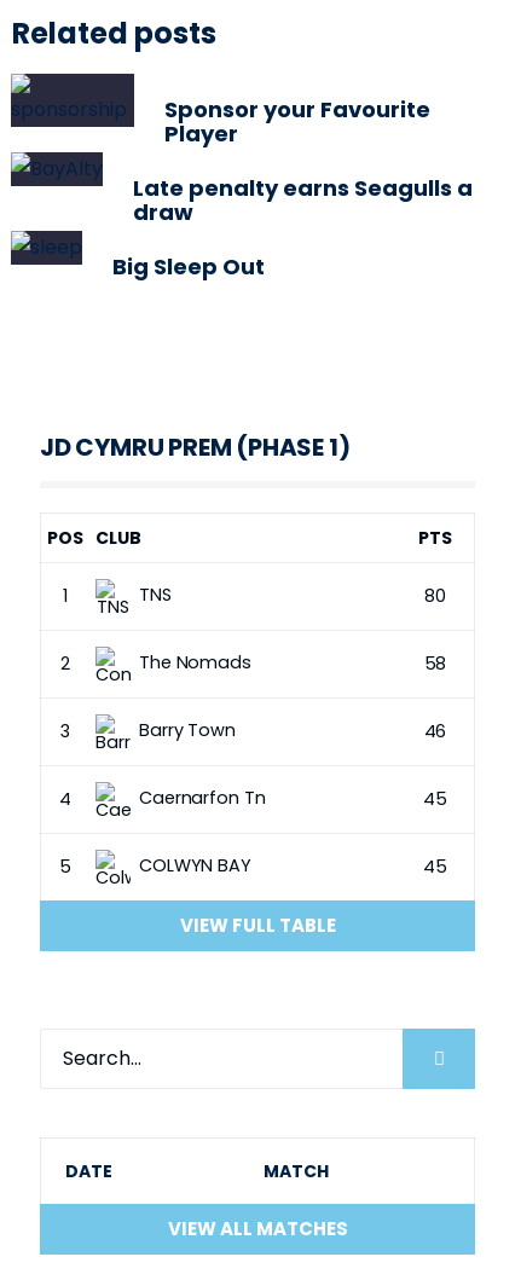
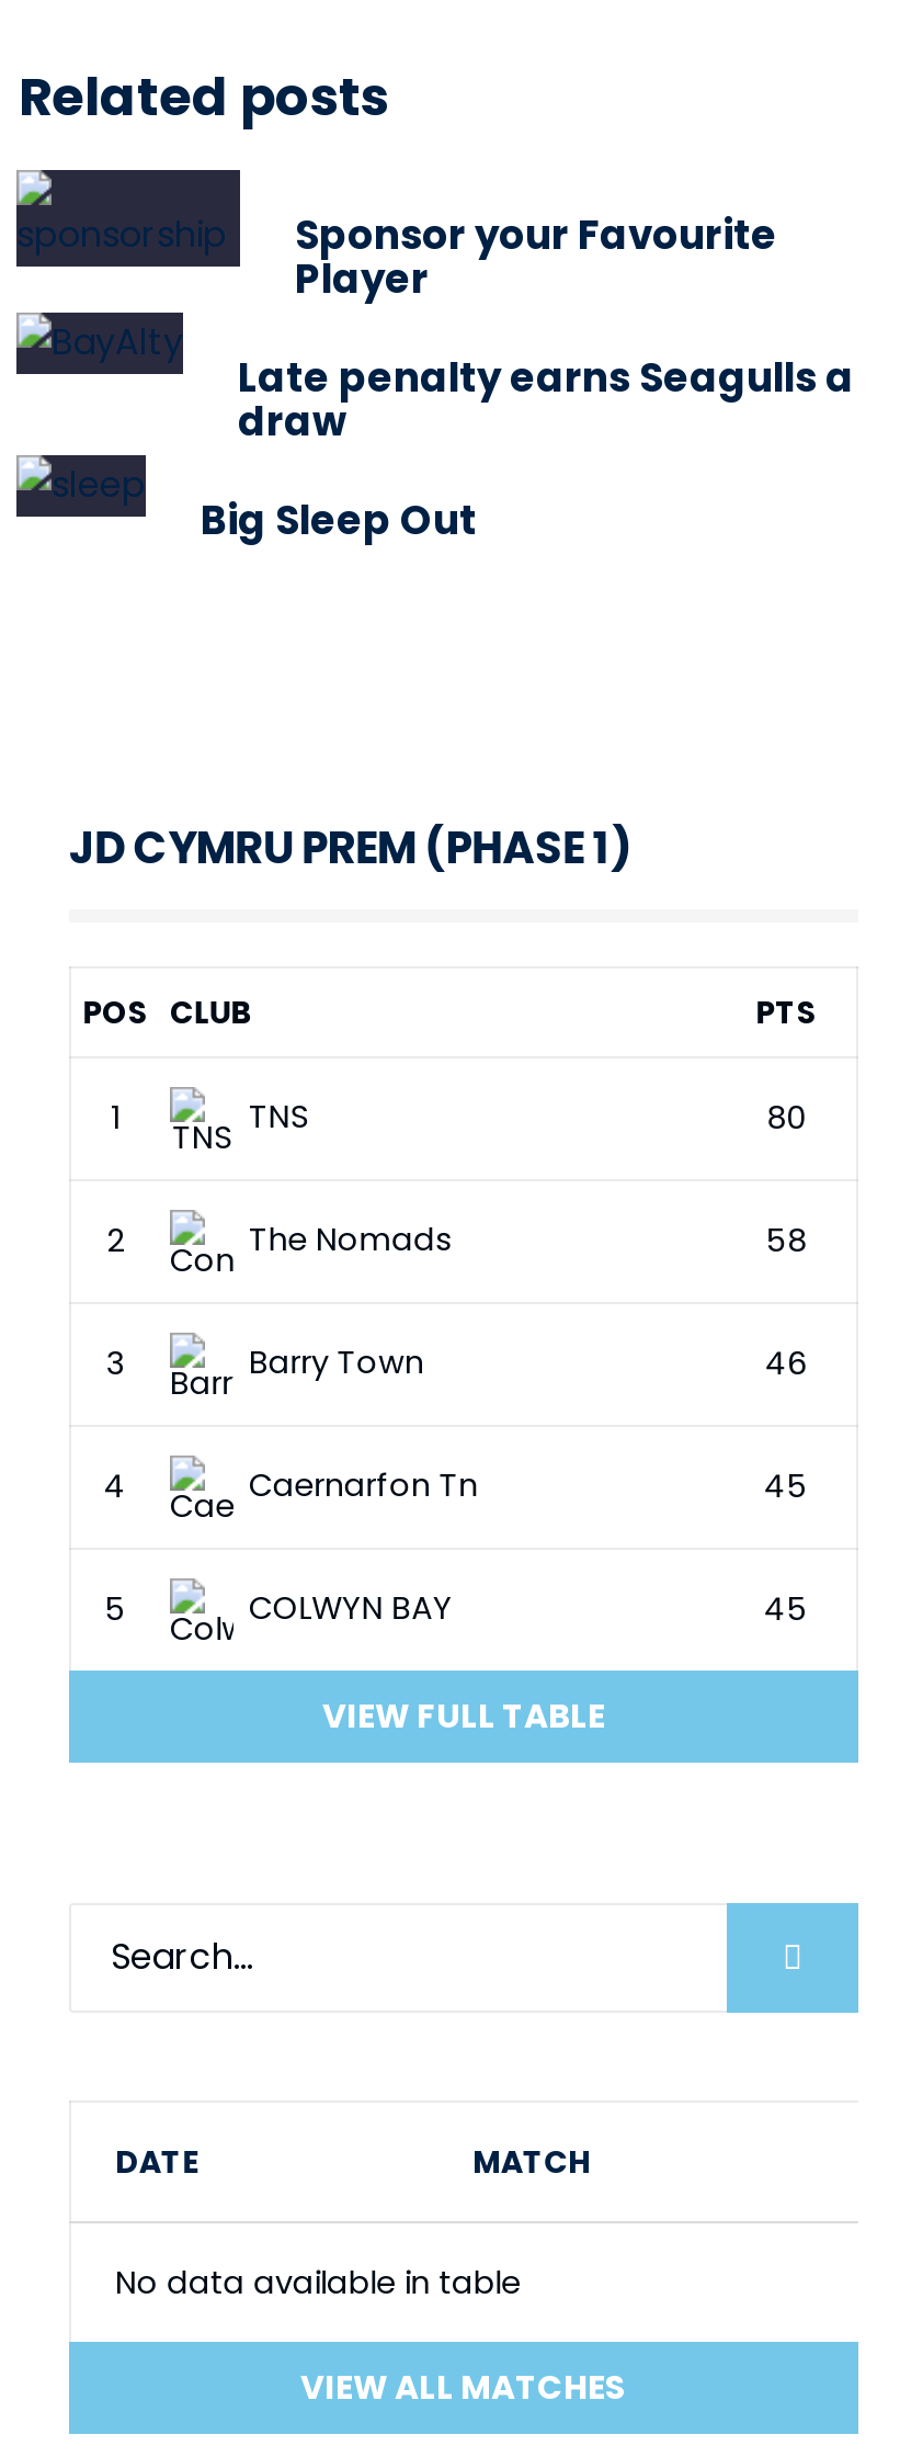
+ No data available in table
